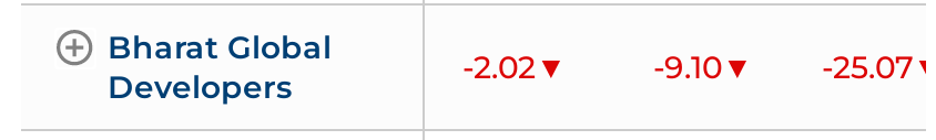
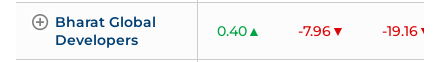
- -2.02
+ 0.40

- -9.10
+ -7.96

- -25.07
+ -19.16
